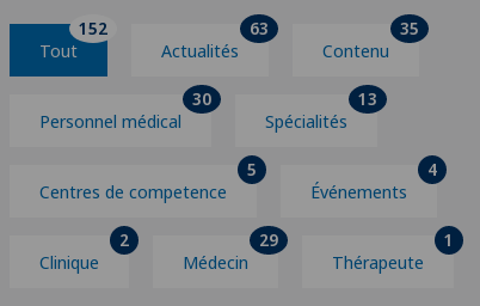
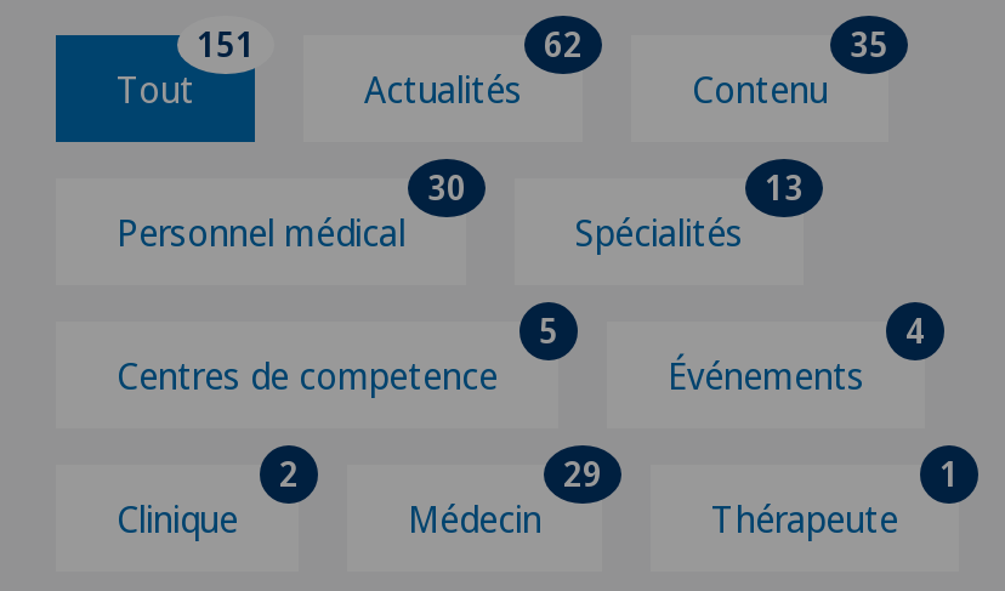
- 152
+ 151

- 63
+ 62
